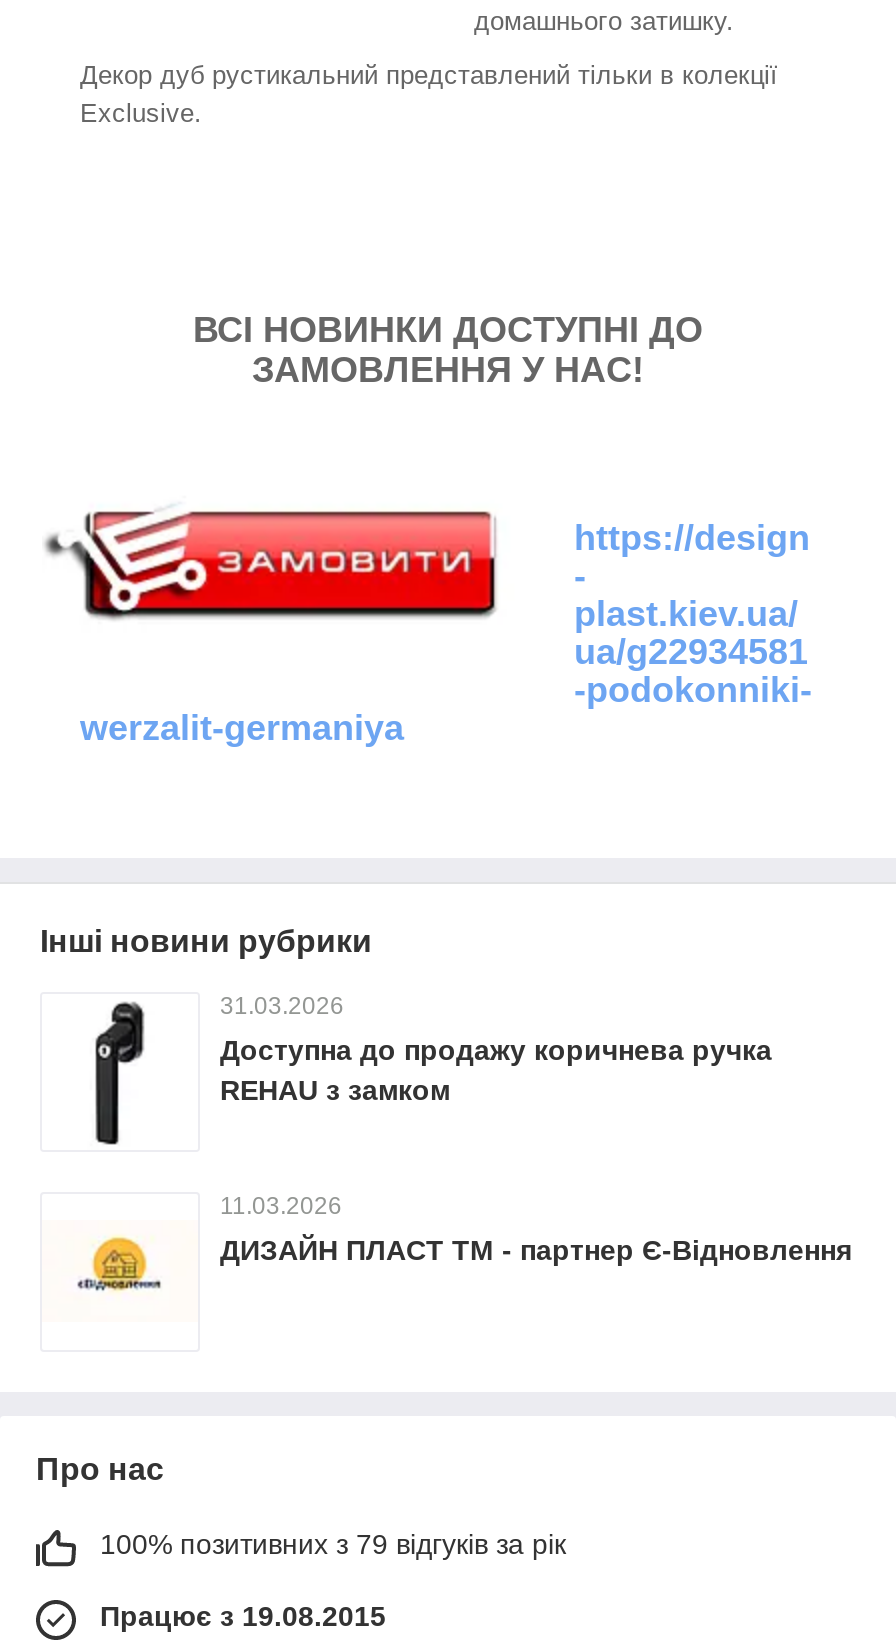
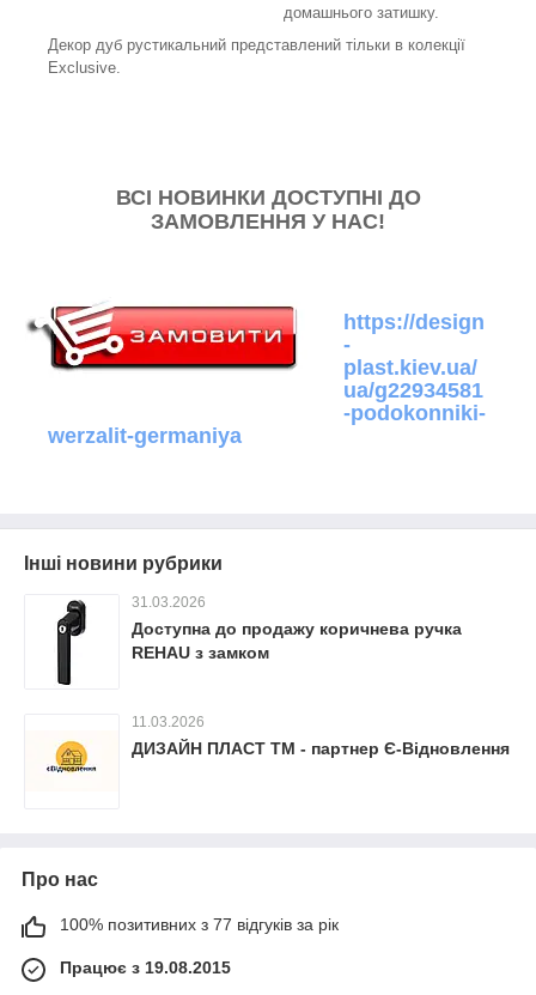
- 100% позитивних з 79 відгуків за рік
+ 100% позитивних з 77 відгуків за рік
